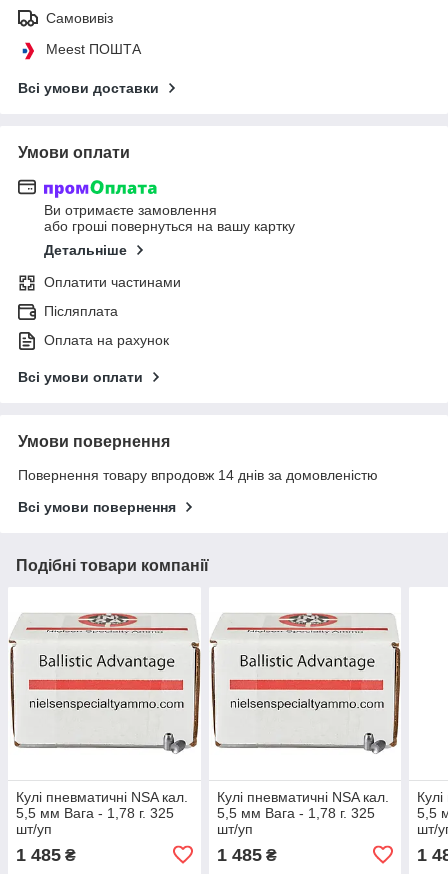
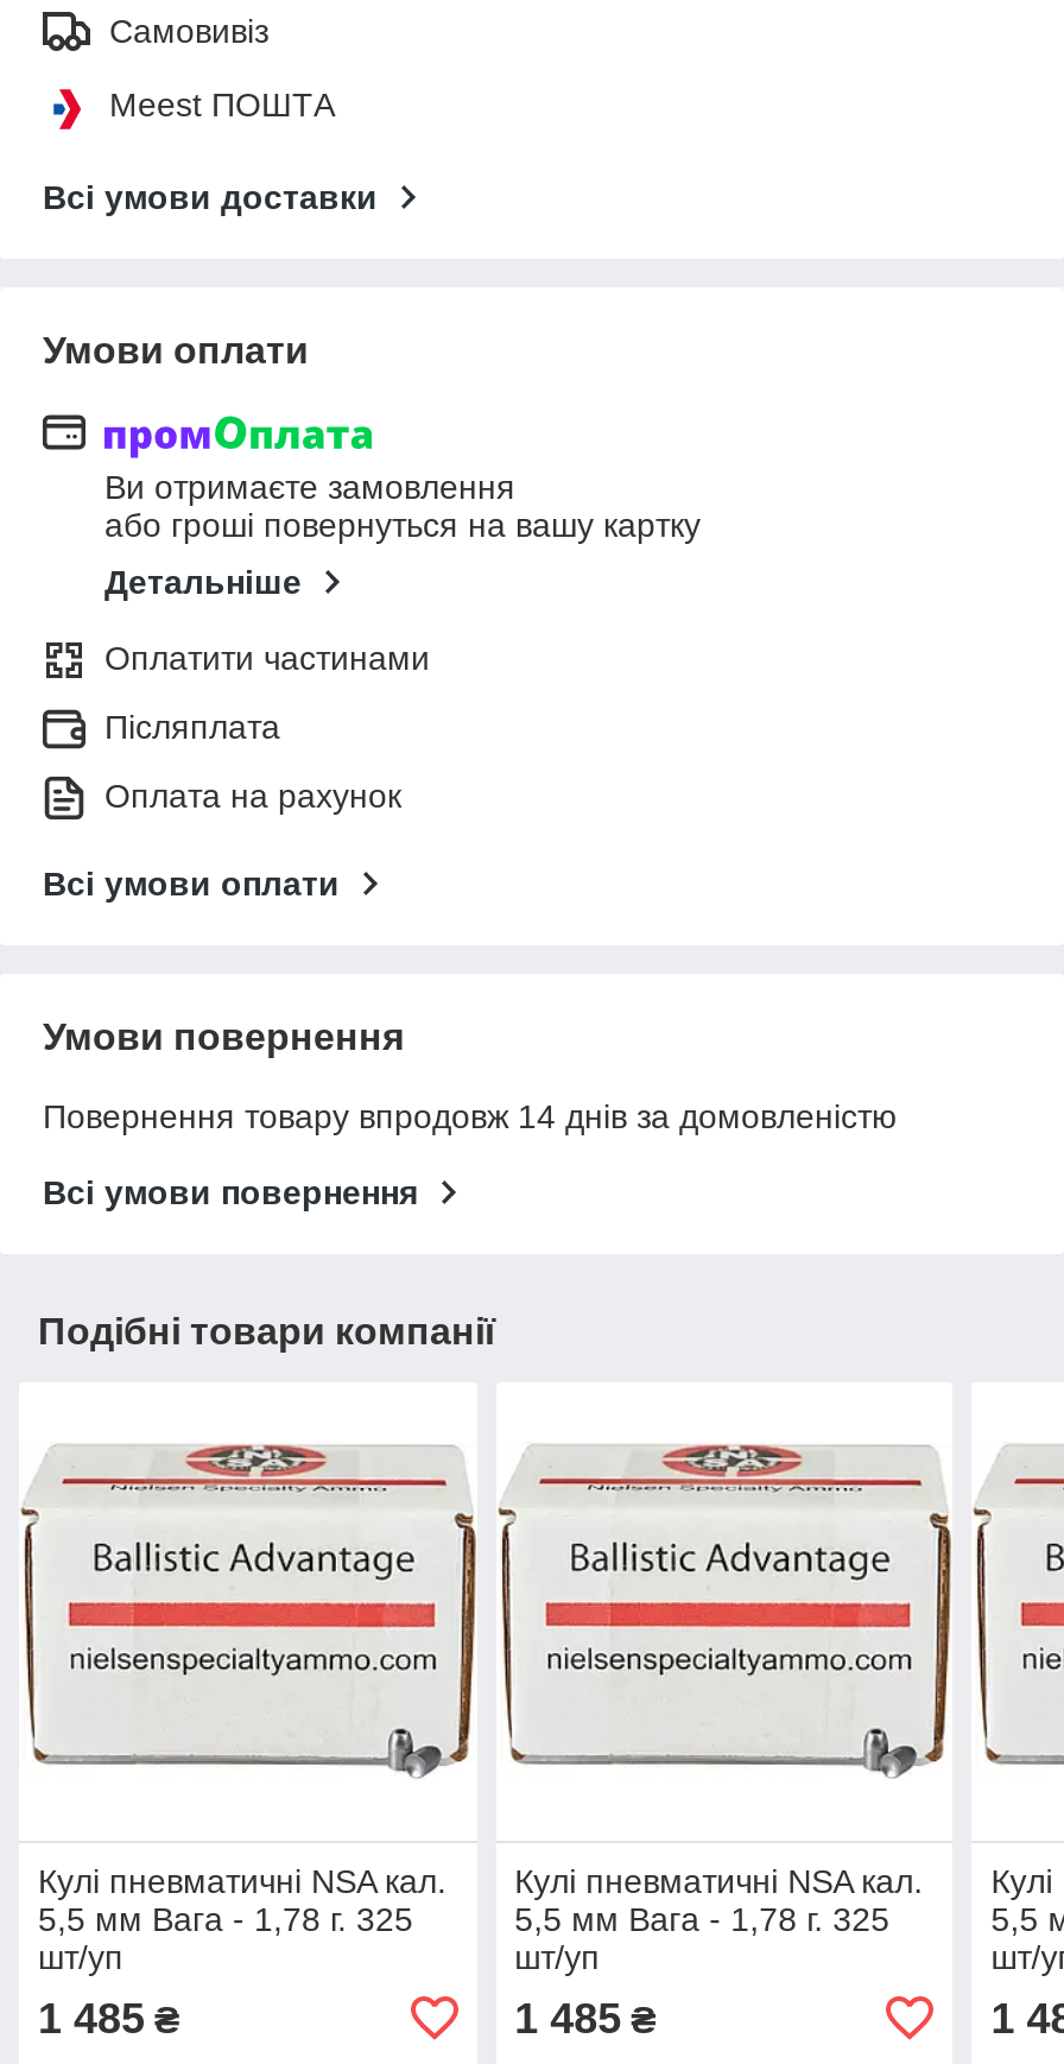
+ [image]
